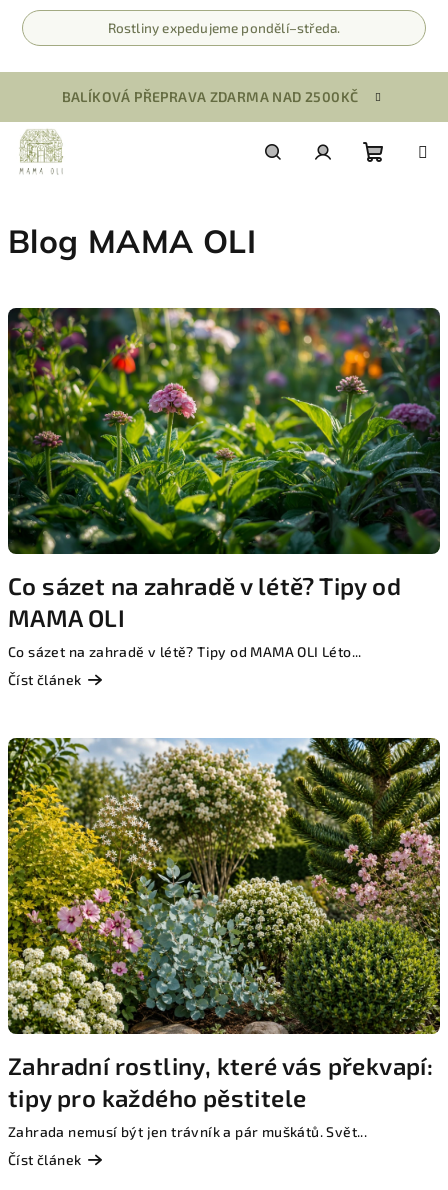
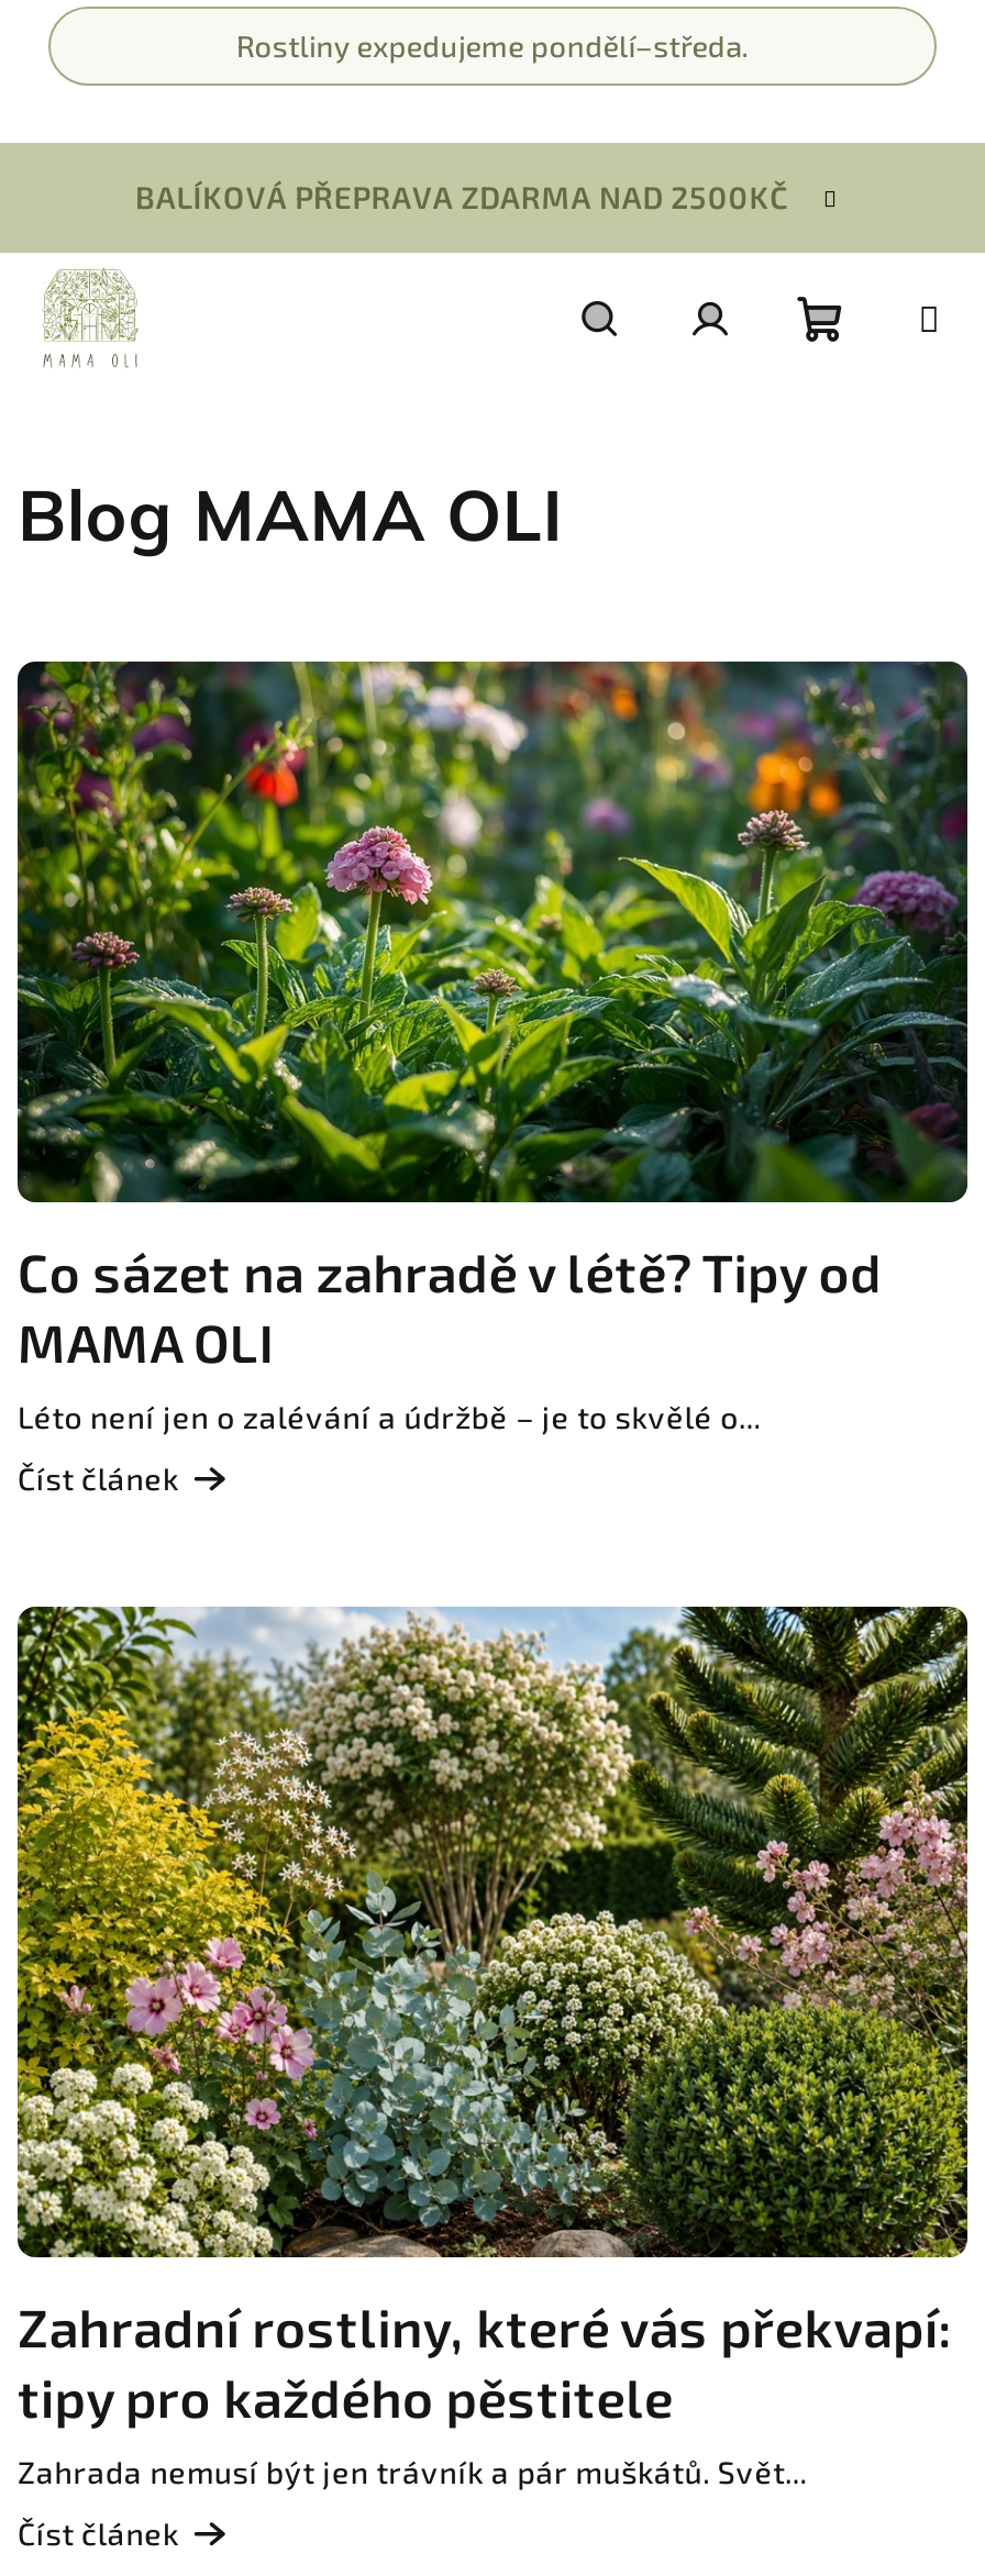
- Co sázet na zahradě v létě? Tipy od MAMA OLI Léto...
+ Léto není jen o zalévání a údržbě – je to skvělé o...
